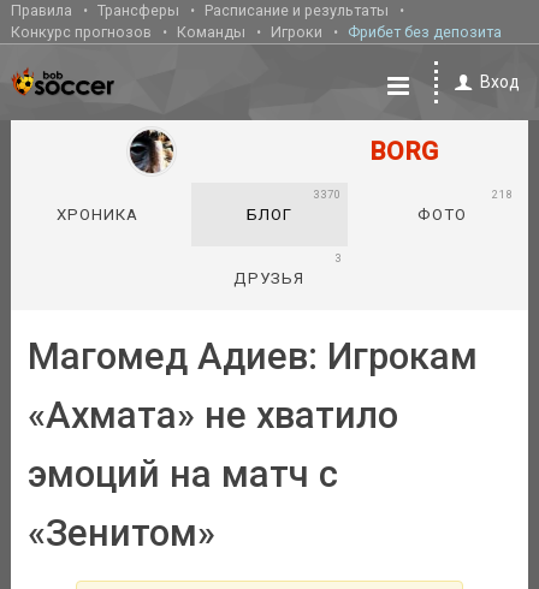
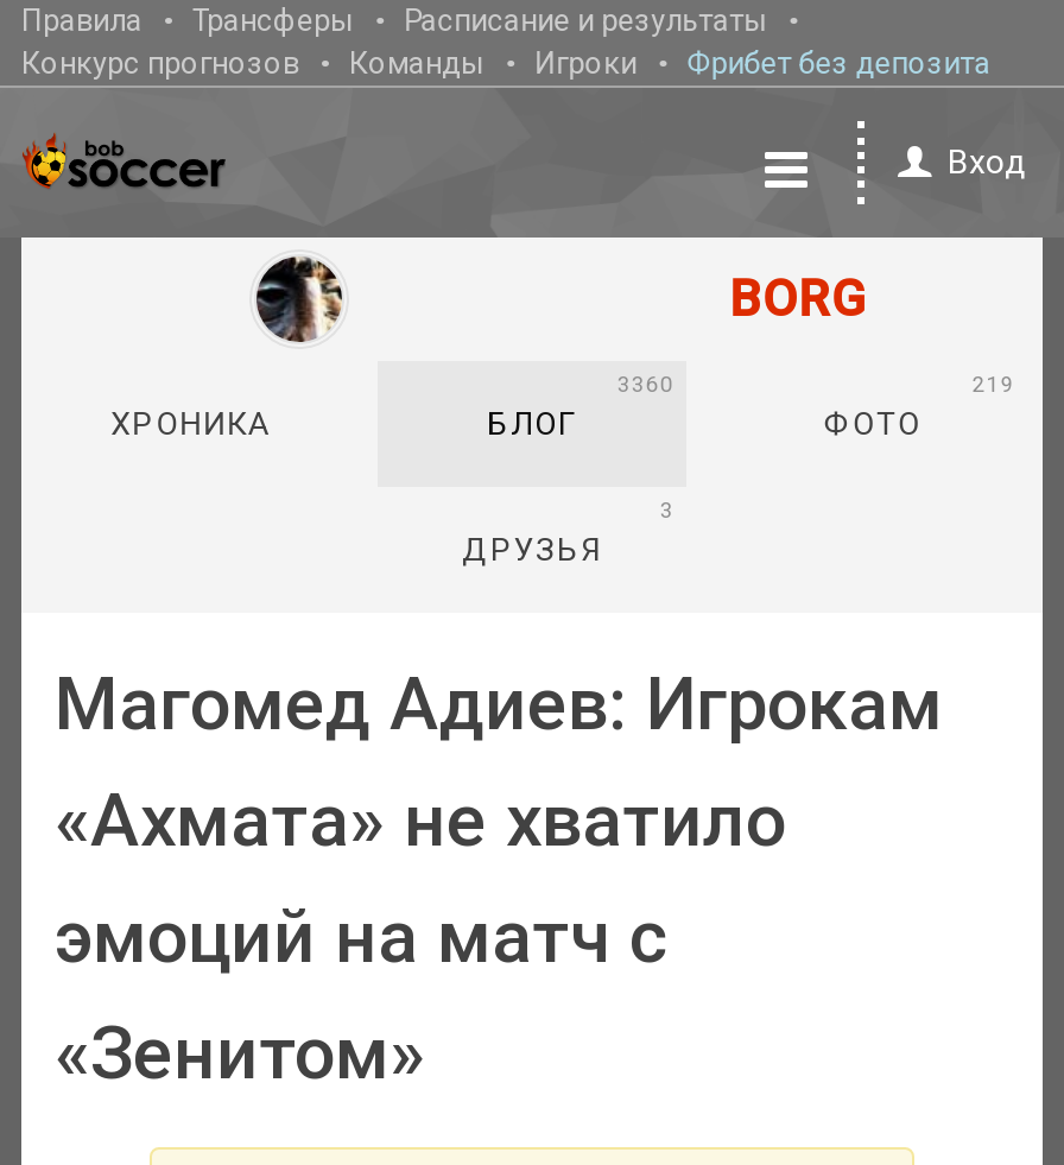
- 3370
+ 3360

- 218
+ 219
